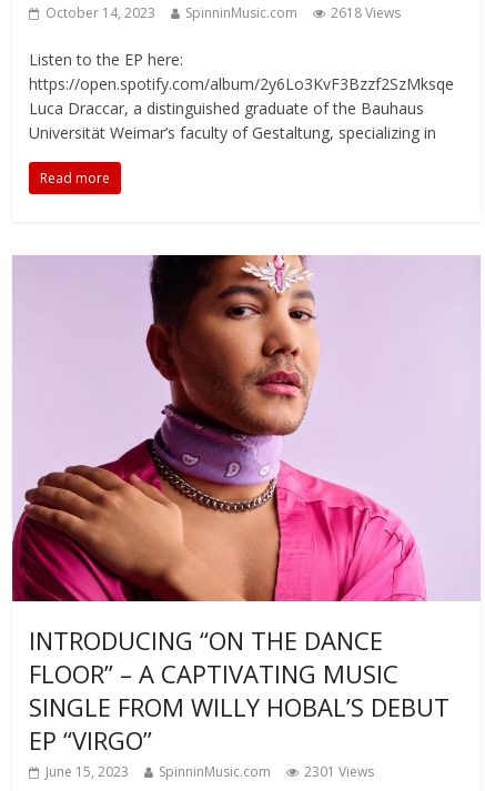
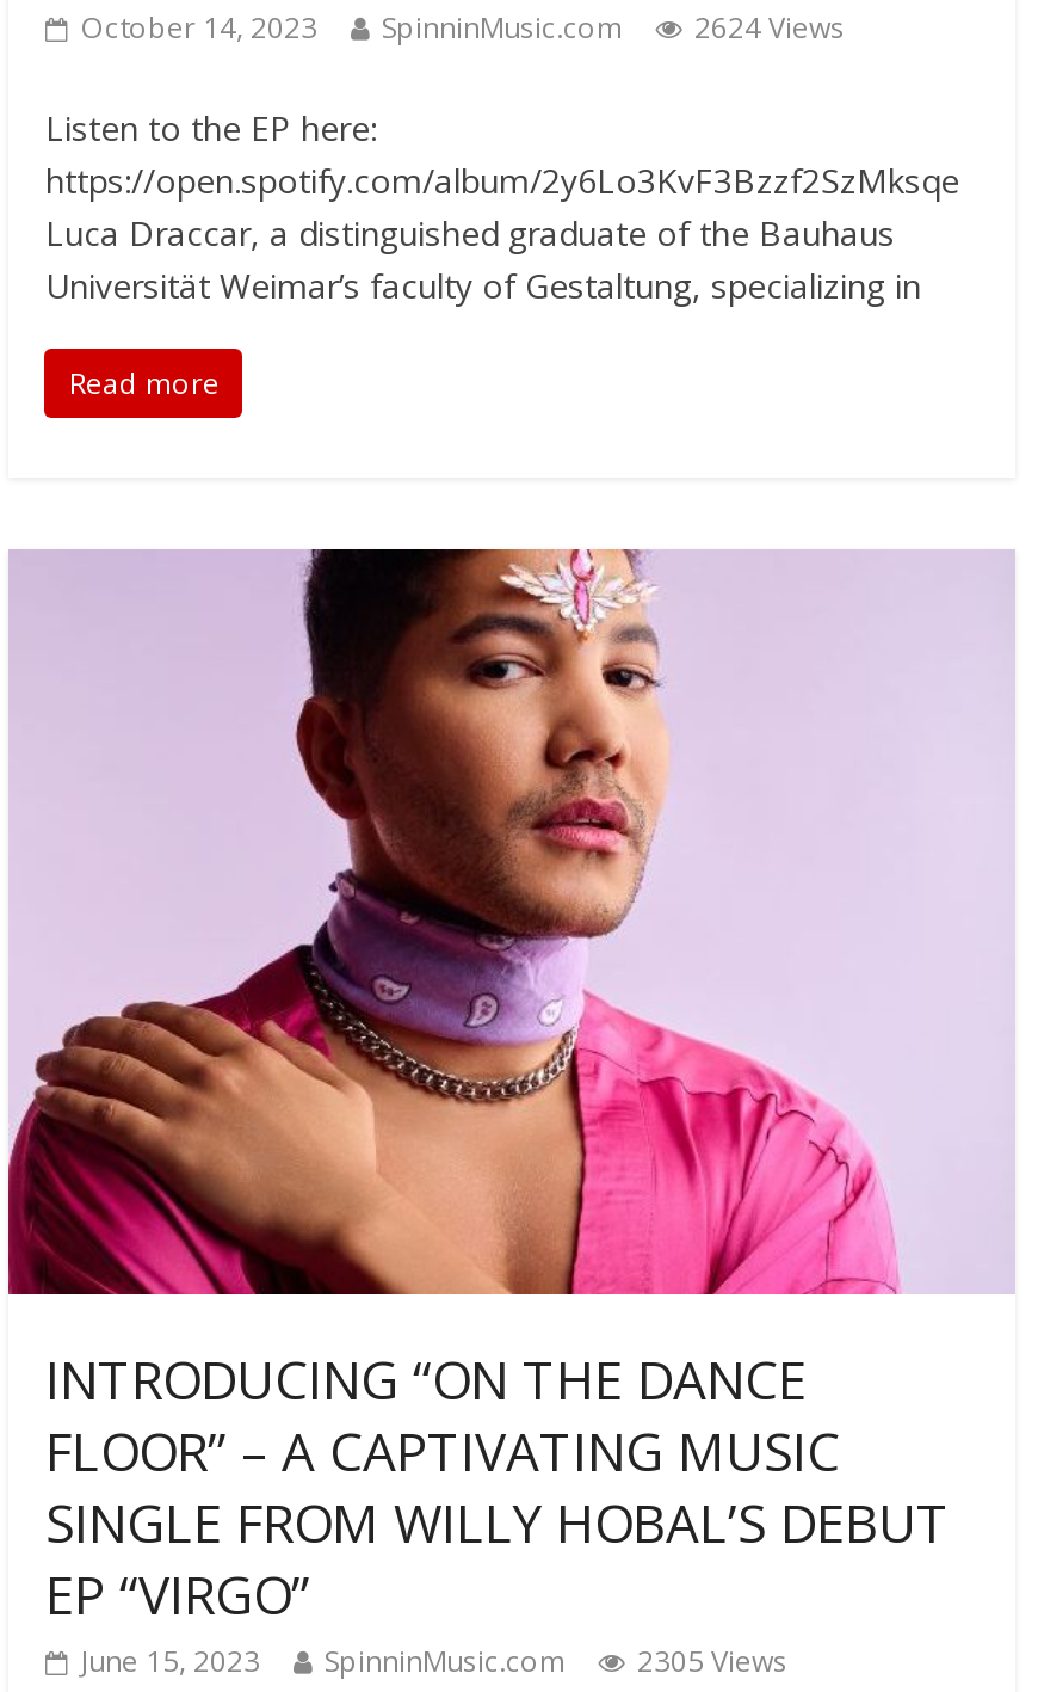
- October 14, 2023 SpinninMusic.com 2618 Views
+ October 14, 2023 SpinninMusic.com 2624 Views

- June 15, 2023 SpinninMusic.com 2301 Views
+ June 15, 2023 SpinninMusic.com 2305 Views
